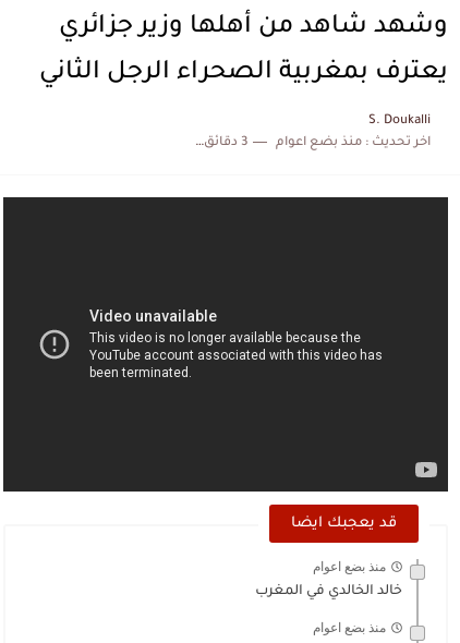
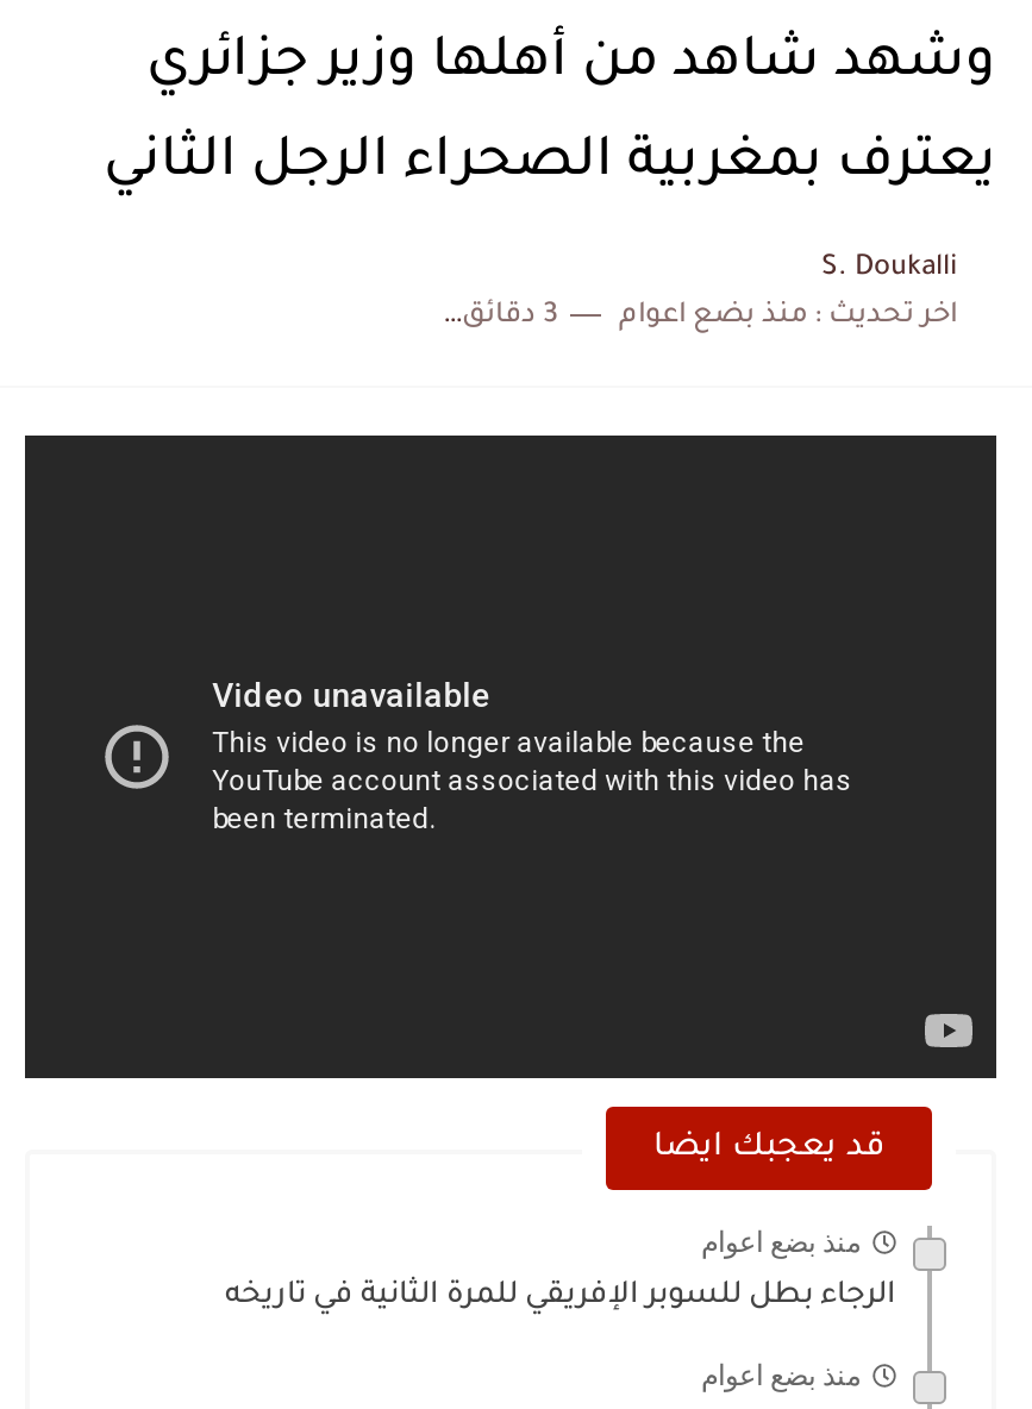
- خالد الخالدي في المغرب
+ الرجاء بطل للسوبر الإفريقي للمرة الثانية في تاريخه
